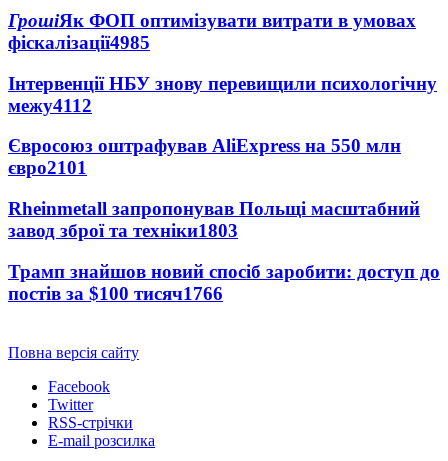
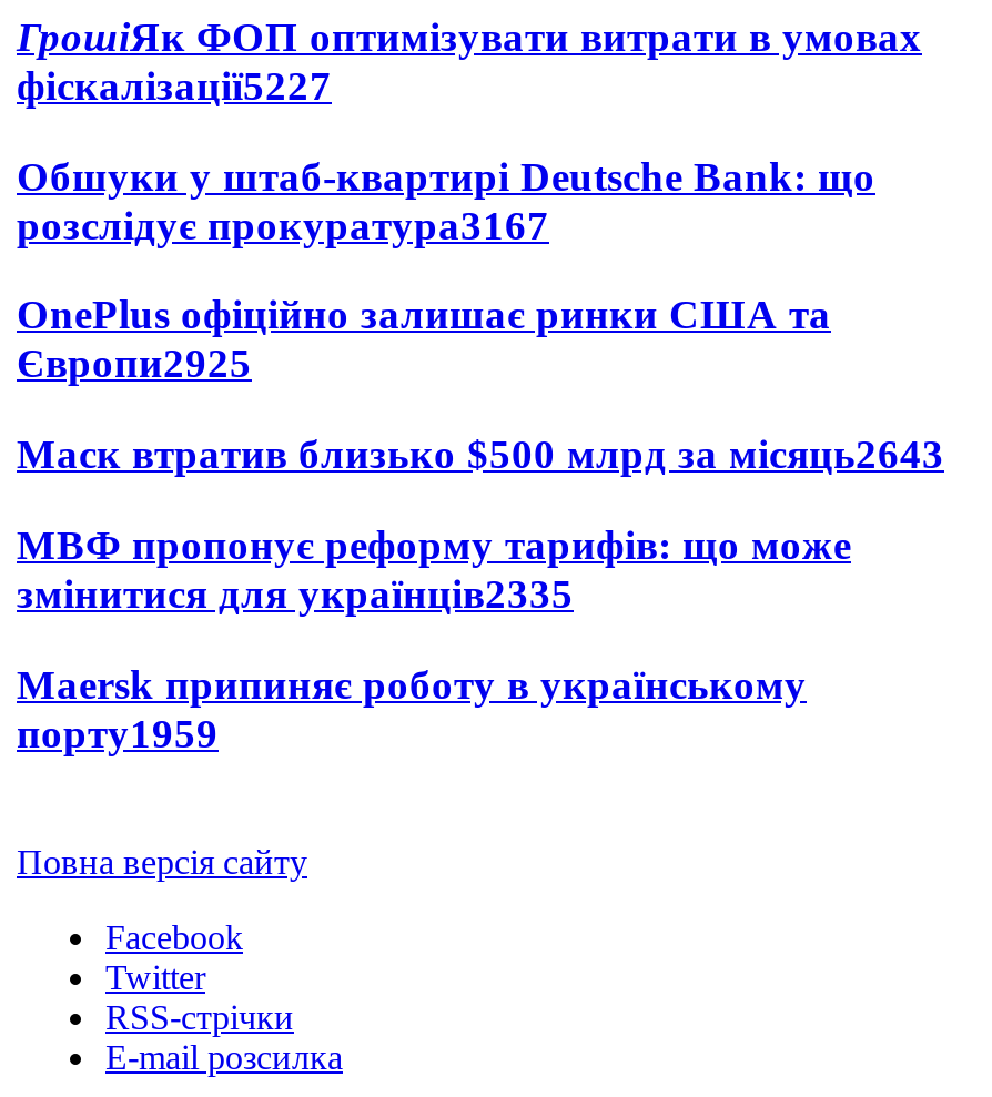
- фіскалізації4985
- Інтервенції НБУ знову перевищили психологічну
- межу4112
- Євросоюз оштрафував AliExpress на 550 млн
- євро2101
- Rheinmetall запропонував Польщі масштабний
- завод зброї та техніки1803
- Трамп знайшов новий спосіб заробити: доступ до
- постів за $100 тисяч1766
+ фіскалізації5227
+ Обшуки у штаб-квартирі Deutsche Bank: що
+ розслідує прокуратура3167
+ OnePlus офіційно залишає ринки США та
+ Європи2925
+ Маск втратив близько $500 млрд за місяць2643
+ МВФ пропонує реформу тарифів: що може
+ змінитися для українців2335
+ Maersk припиняє роботу в українському
+ порту1959
